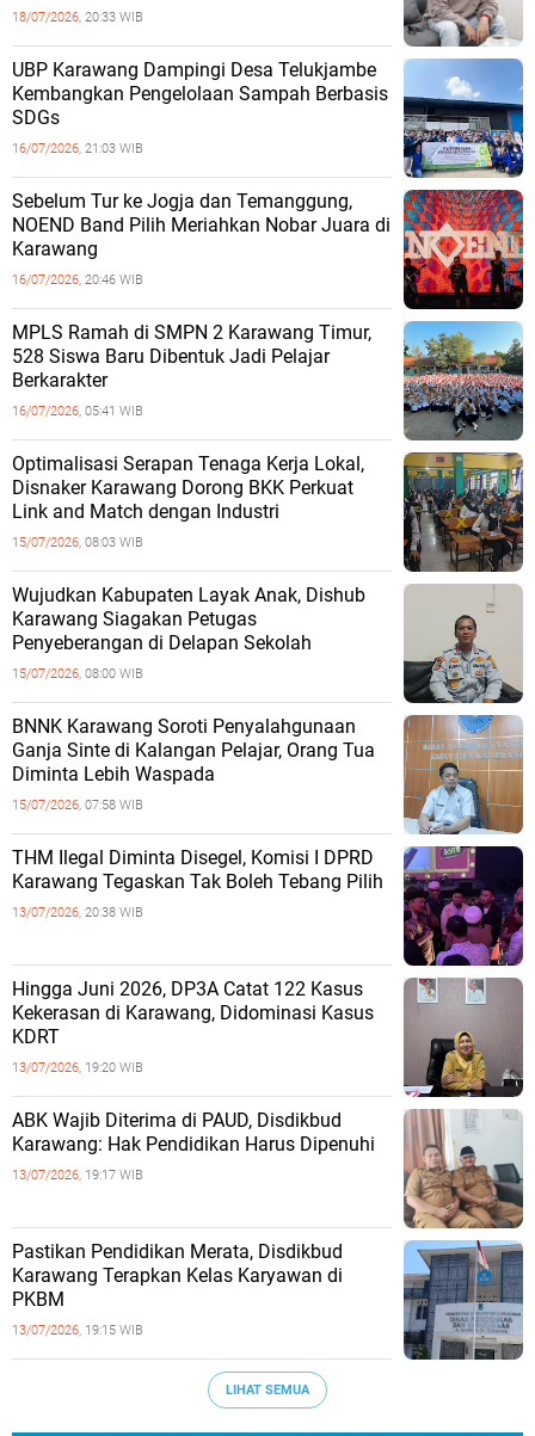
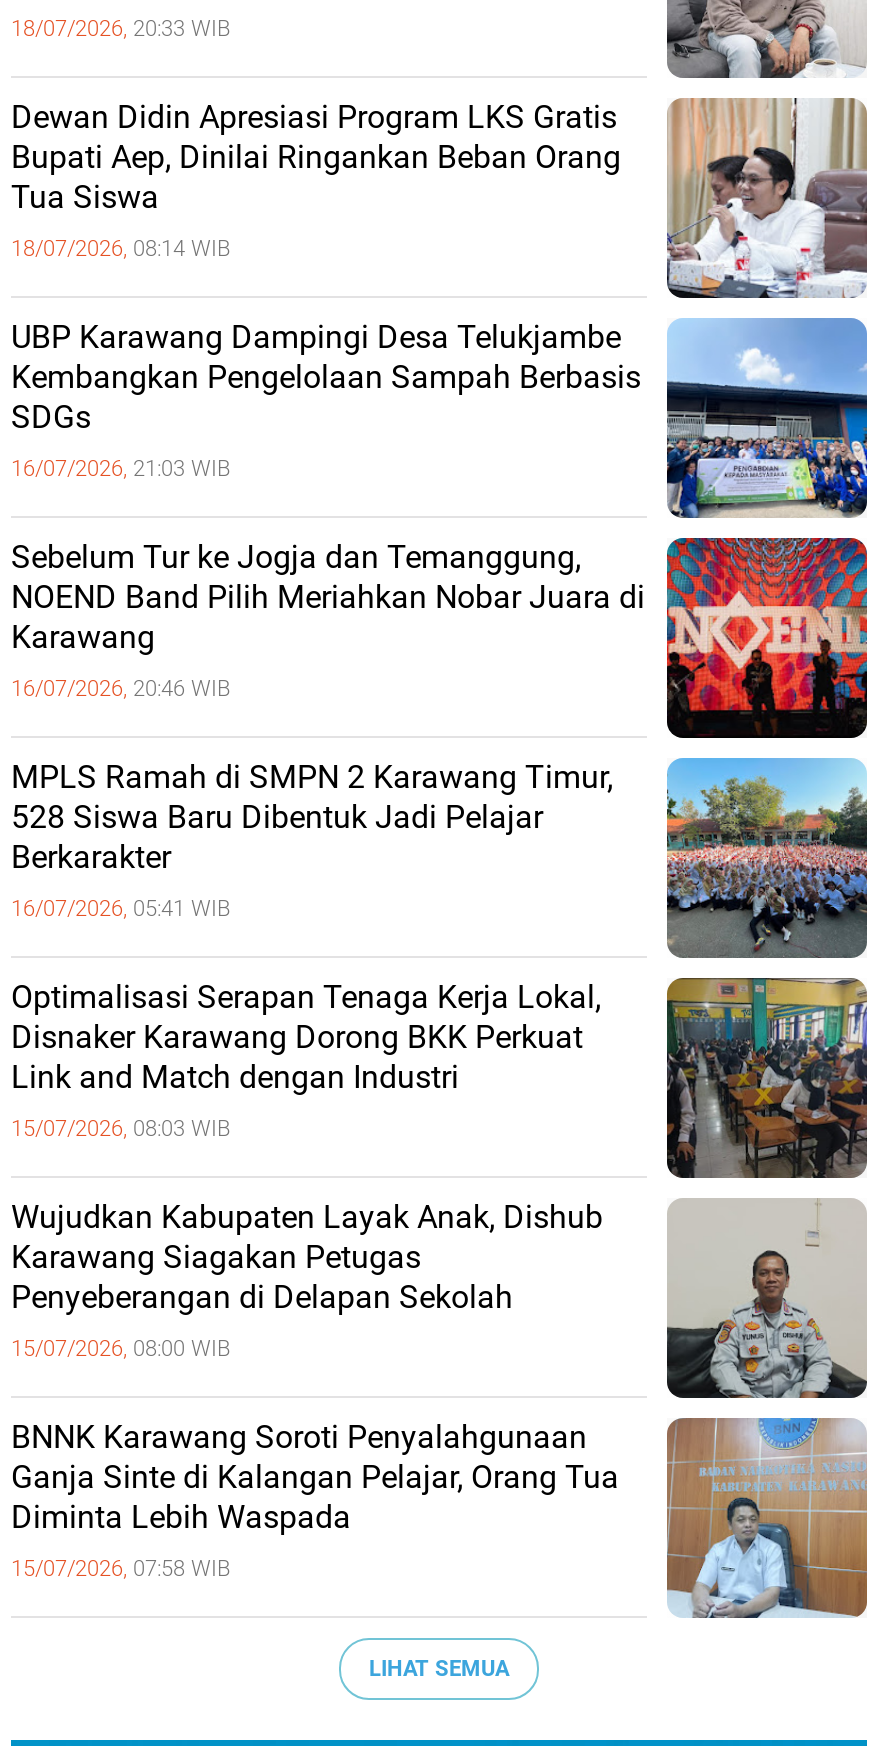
+ [image]
+ Dewan Didin Apresiasi Program LKS Gratis
+ Bupati Aep, Dinilai Ringankan Beban Orang
+ Tua Siswa
+ 18/07/2026, 08:14 WIB

moved down: [image] | UBP Karawang Dampingi Desa Telukjambe | Kembangkan Pengelolaan Sampah Berbasis | ... | Diminta Lebih Waspada | 15/07/2026, 07:58 WIB

- [image]
- THM Ilegal Diminta Disegel, Komisi I DPRD
- Karawang Tegaskan Tak Boleh Tebang Pilih
- 13/07/2026, 20:38 WIB

- [image]
- Hingga Juni 2026, DP3A Catat 122 Kasus
- Kekerasan di Karawang, Didominasi Kasus
- KDRT
- 13/07/2026, 19:20 WIB
- ABK Wajib Diterima di PAUD, Disdikbud
- Karawang: Hak Pendidikan Harus Dipenuhi
- 13/07/2026, 19:17 WIB

- [image]

- Pastikan Pendidikan Merata, Disdikbud
- Karawang Terapkan Kelas Karyawan di
- PKBM
- 13/07/2026, 19:15 WIB

- [image]
